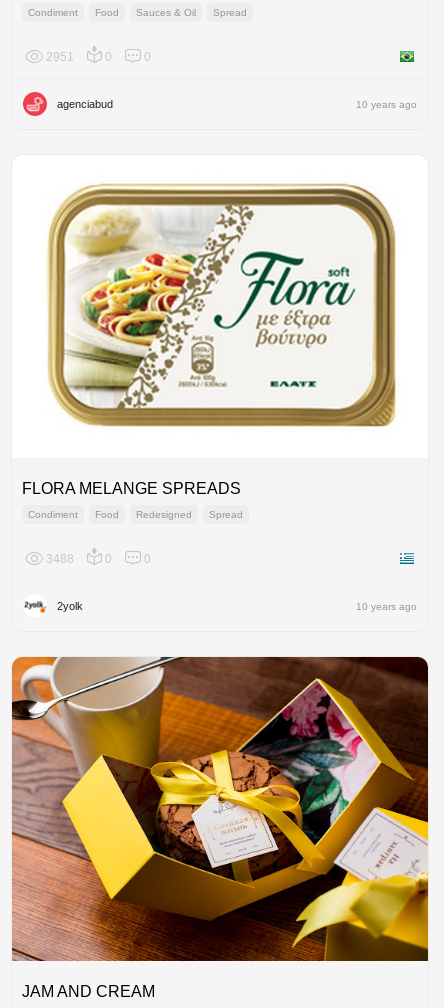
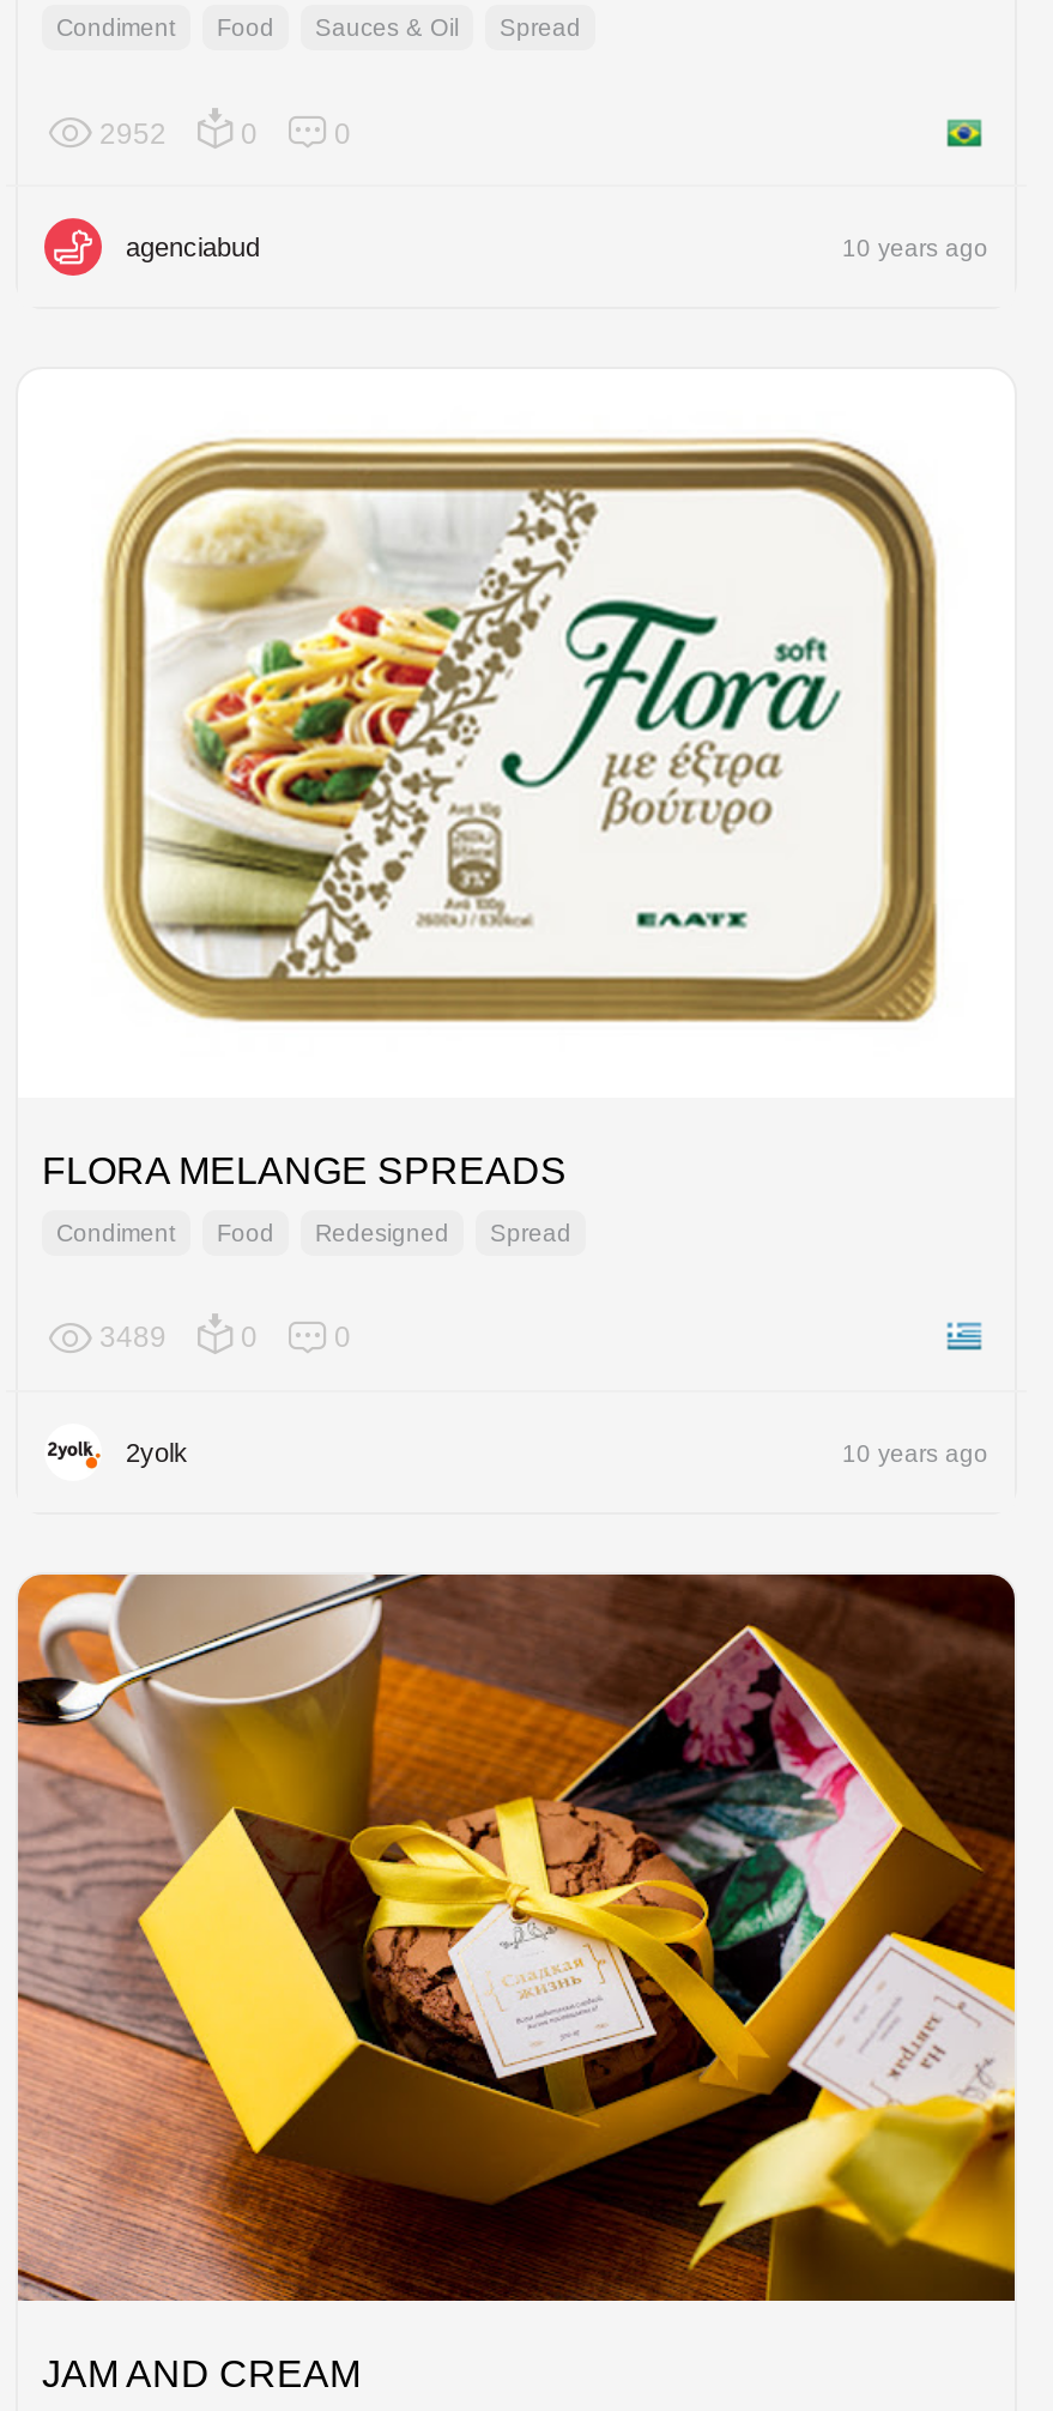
- 2951
+ 2952

- 3488
+ 3489
